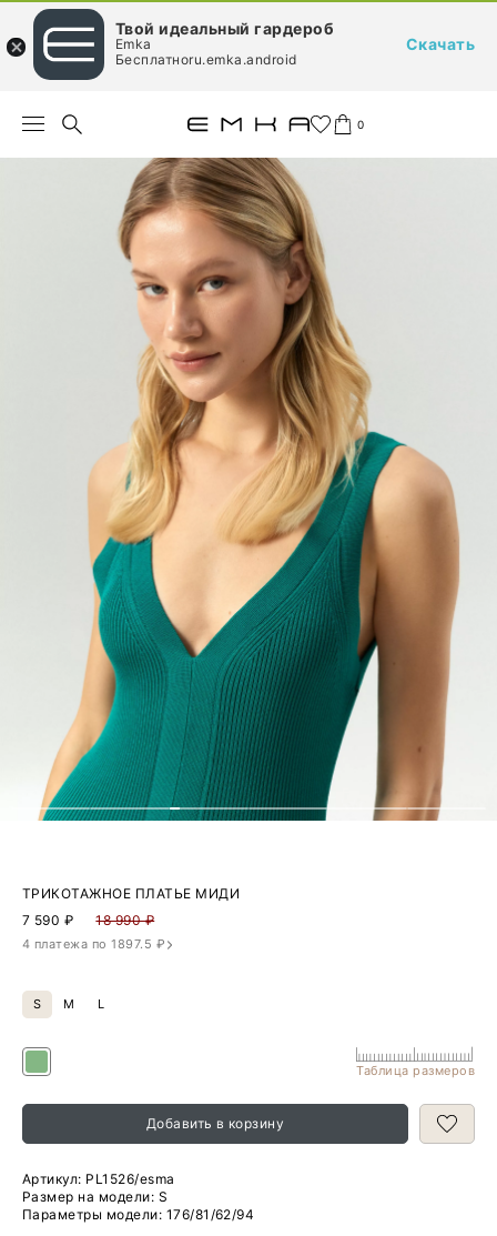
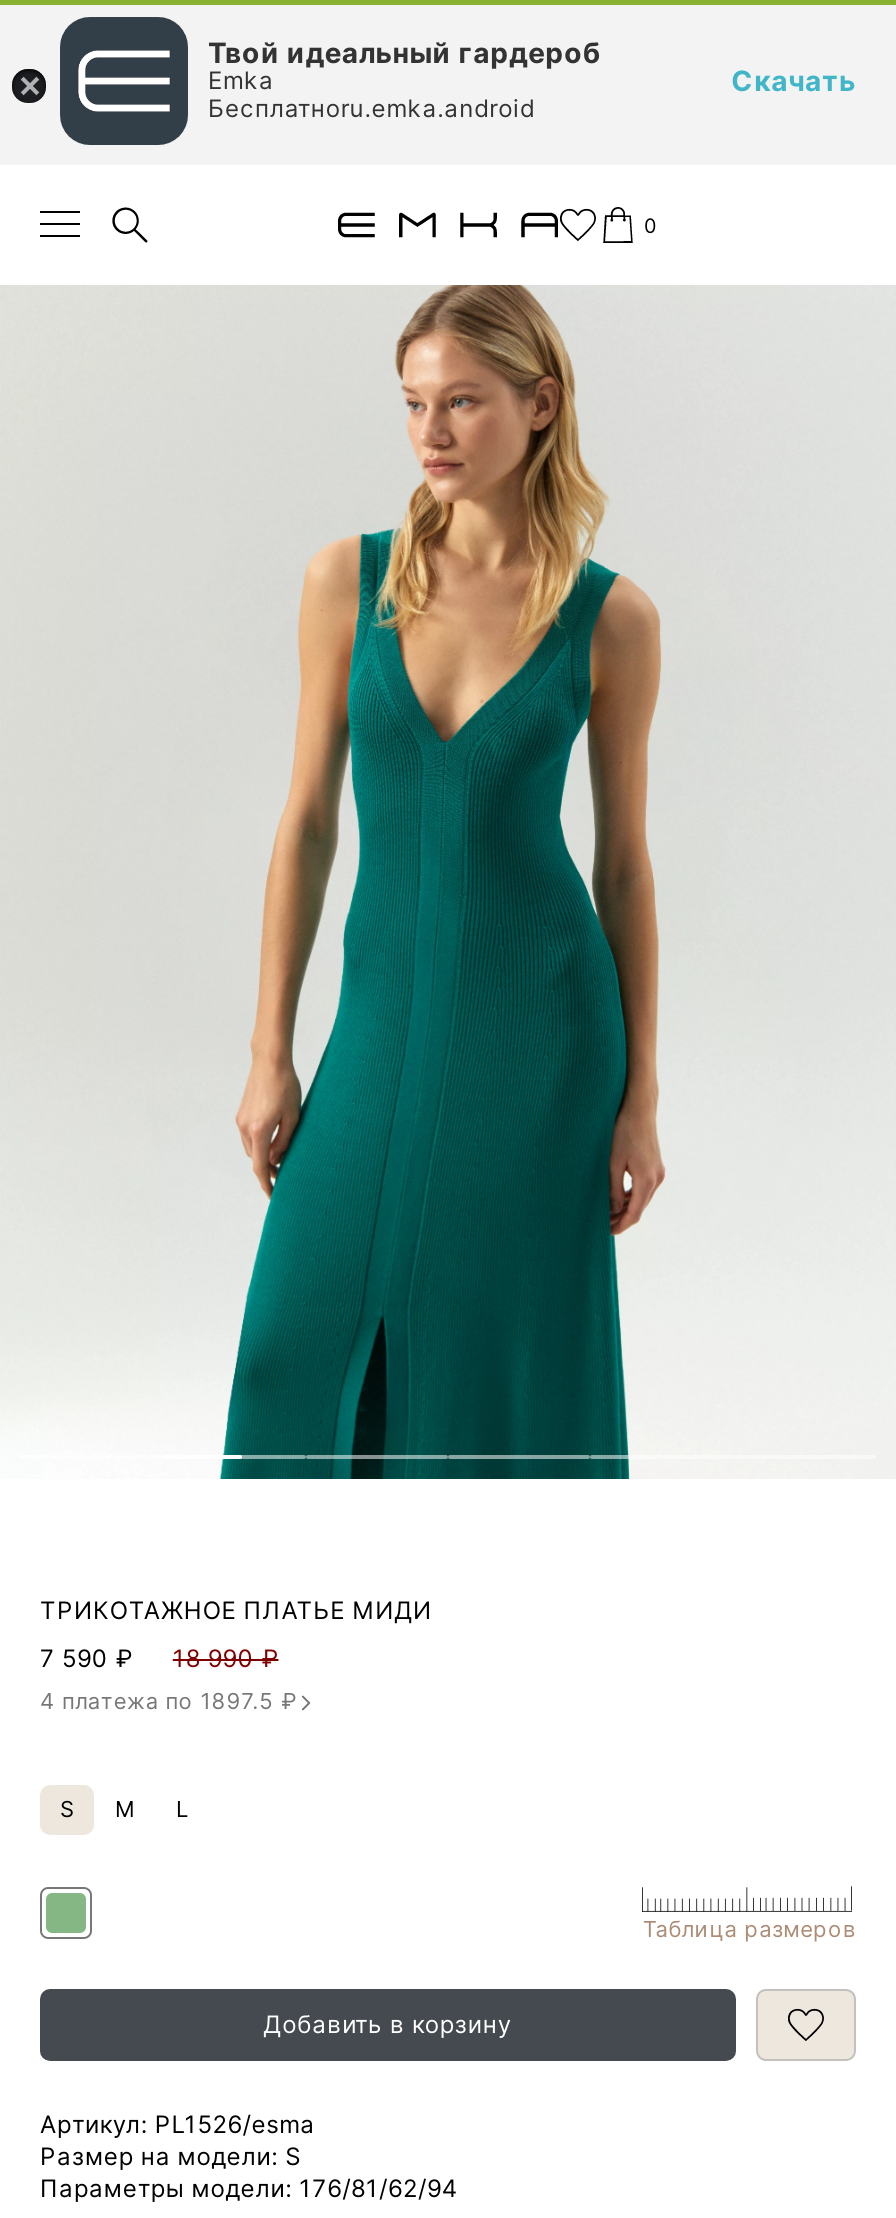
- [image]
+ [image]
